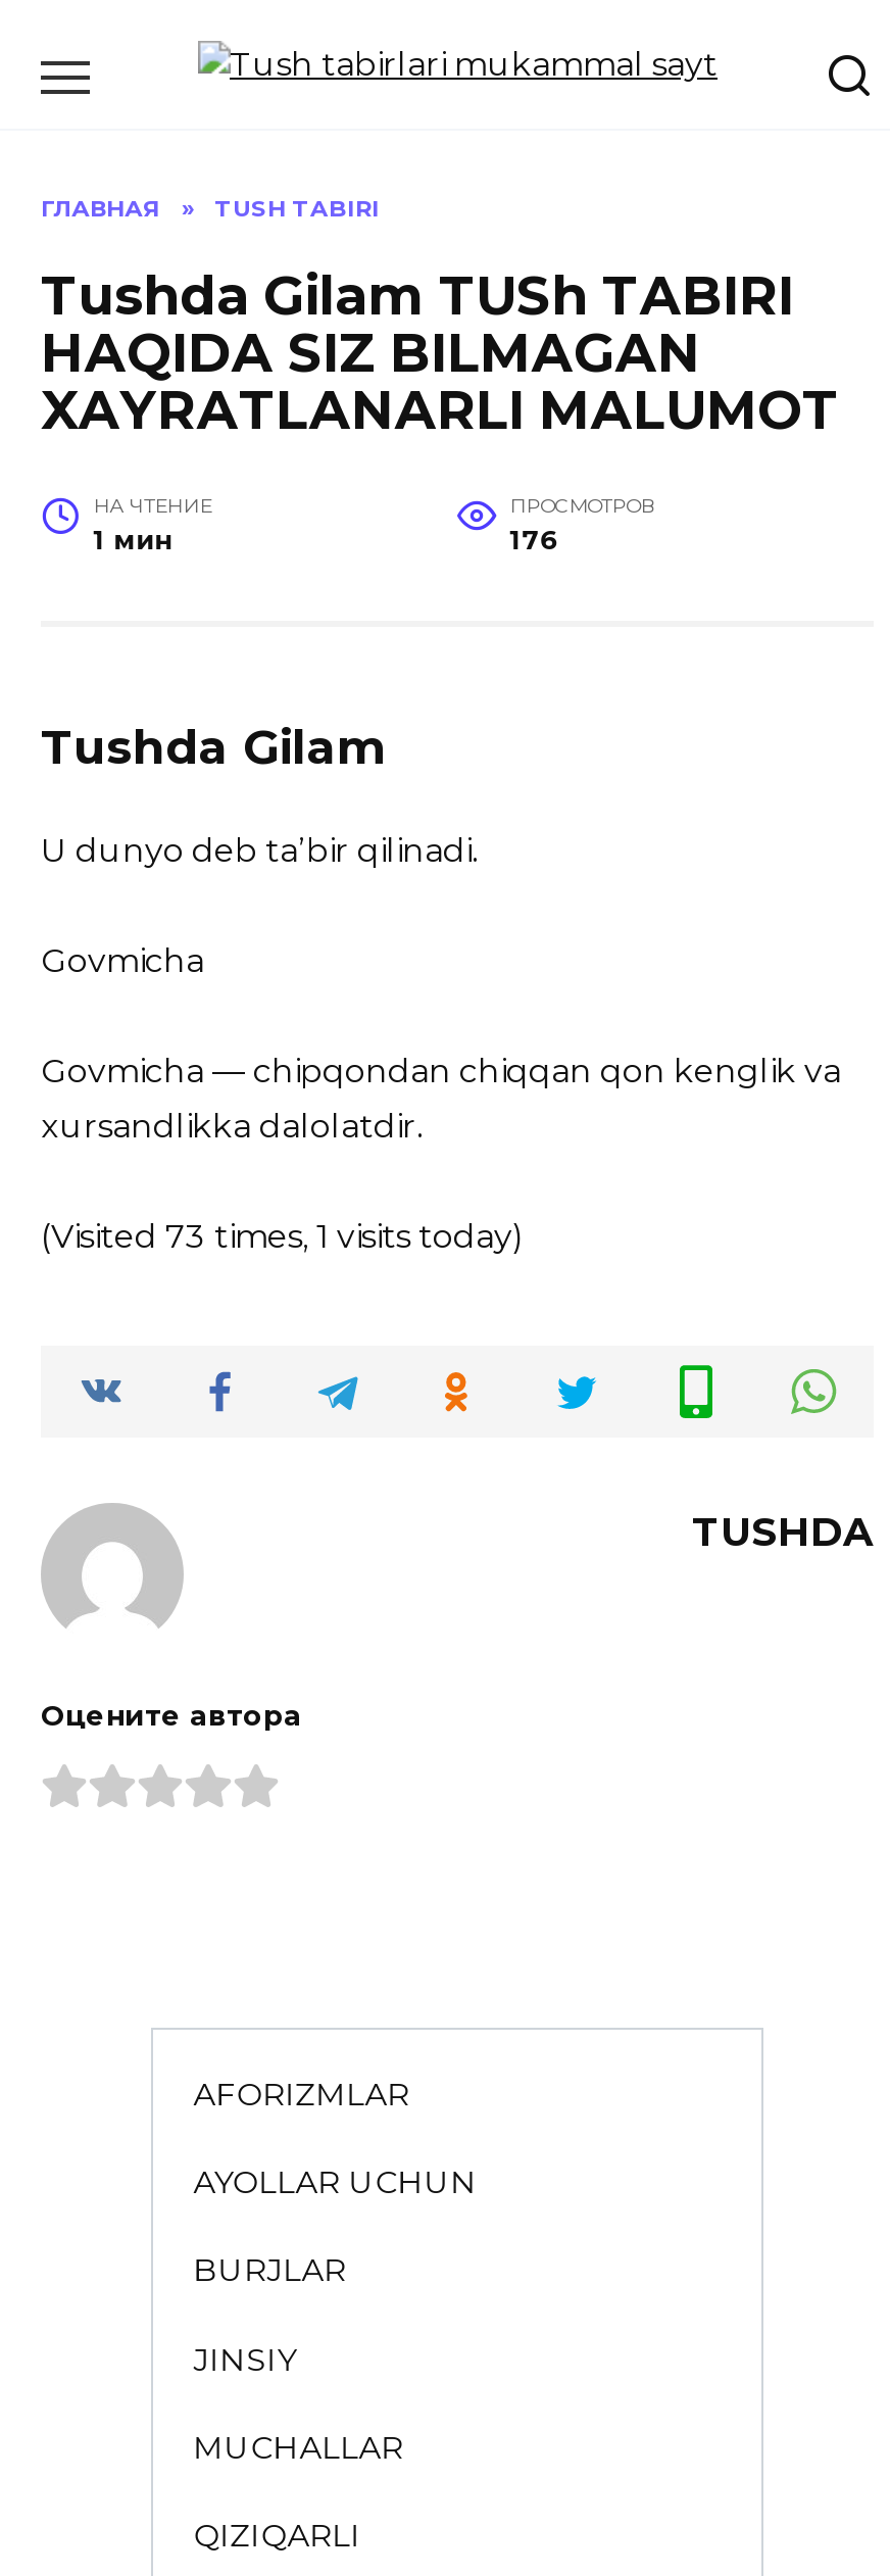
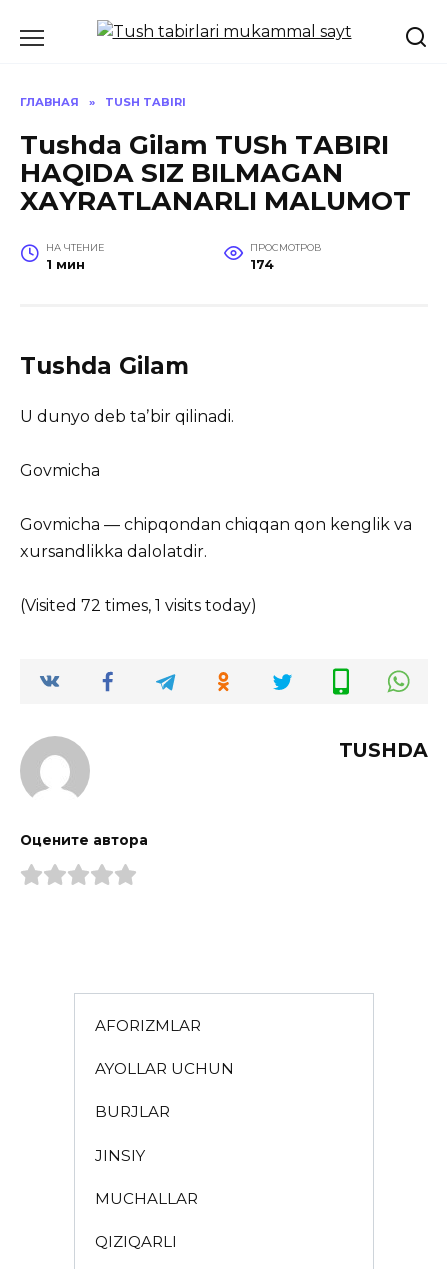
- 176
+ 174

- (Visited 73 times, 1 visits today)
+ (Visited 72 times, 1 visits today)
